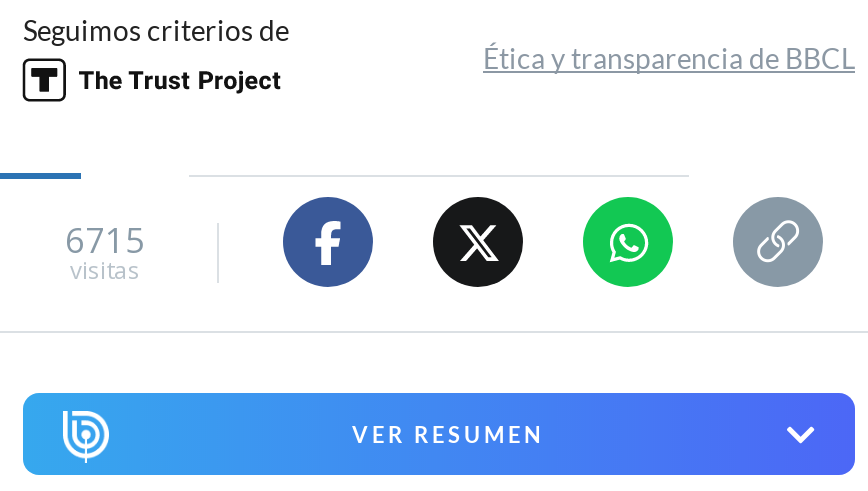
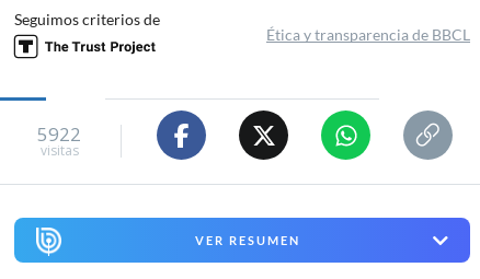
- 6715
+ 5922
